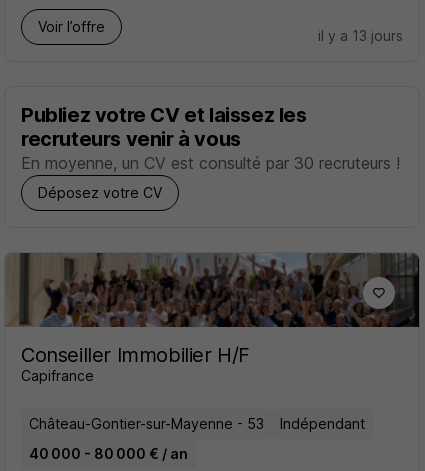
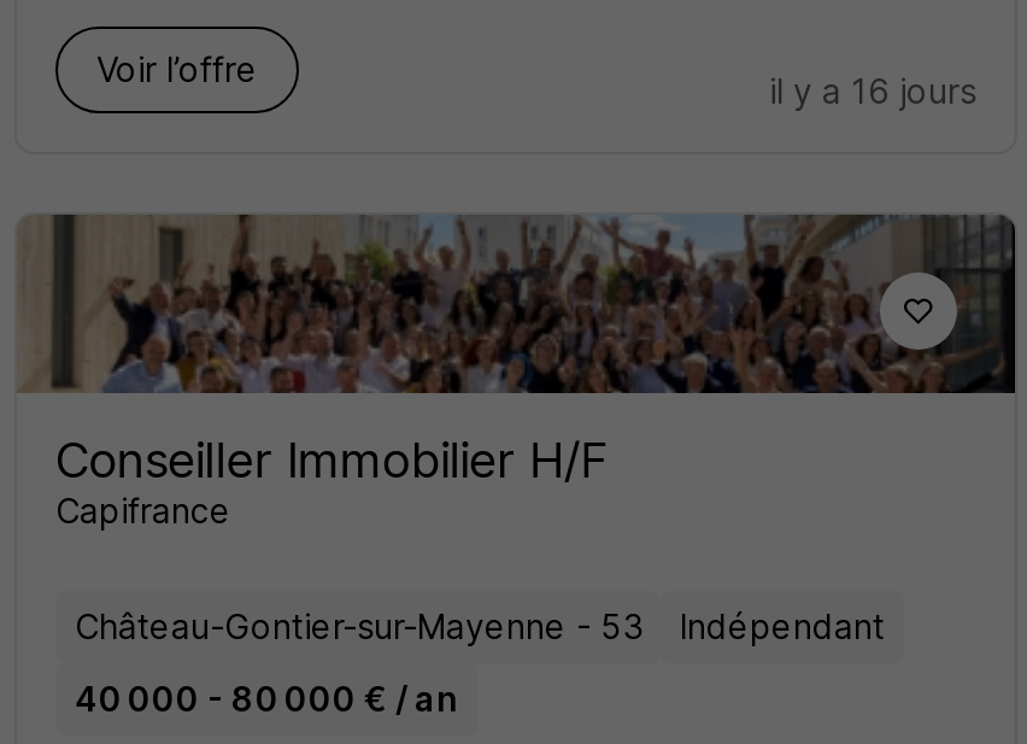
- il y a 13 jours
- Publiez votre CV et laissez les
- recruteurs venir à vous
- En moyenne, un CV est consulté par 30 recruteurs !
- Déposez votre CV
+ il y a 16 jours
